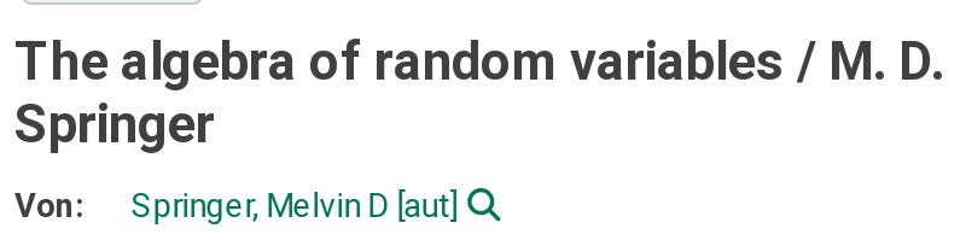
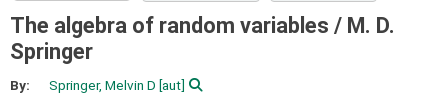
- Von:
+ By:
